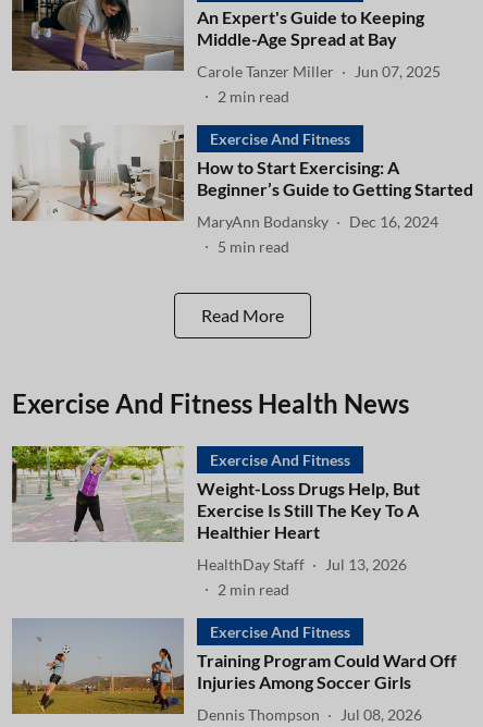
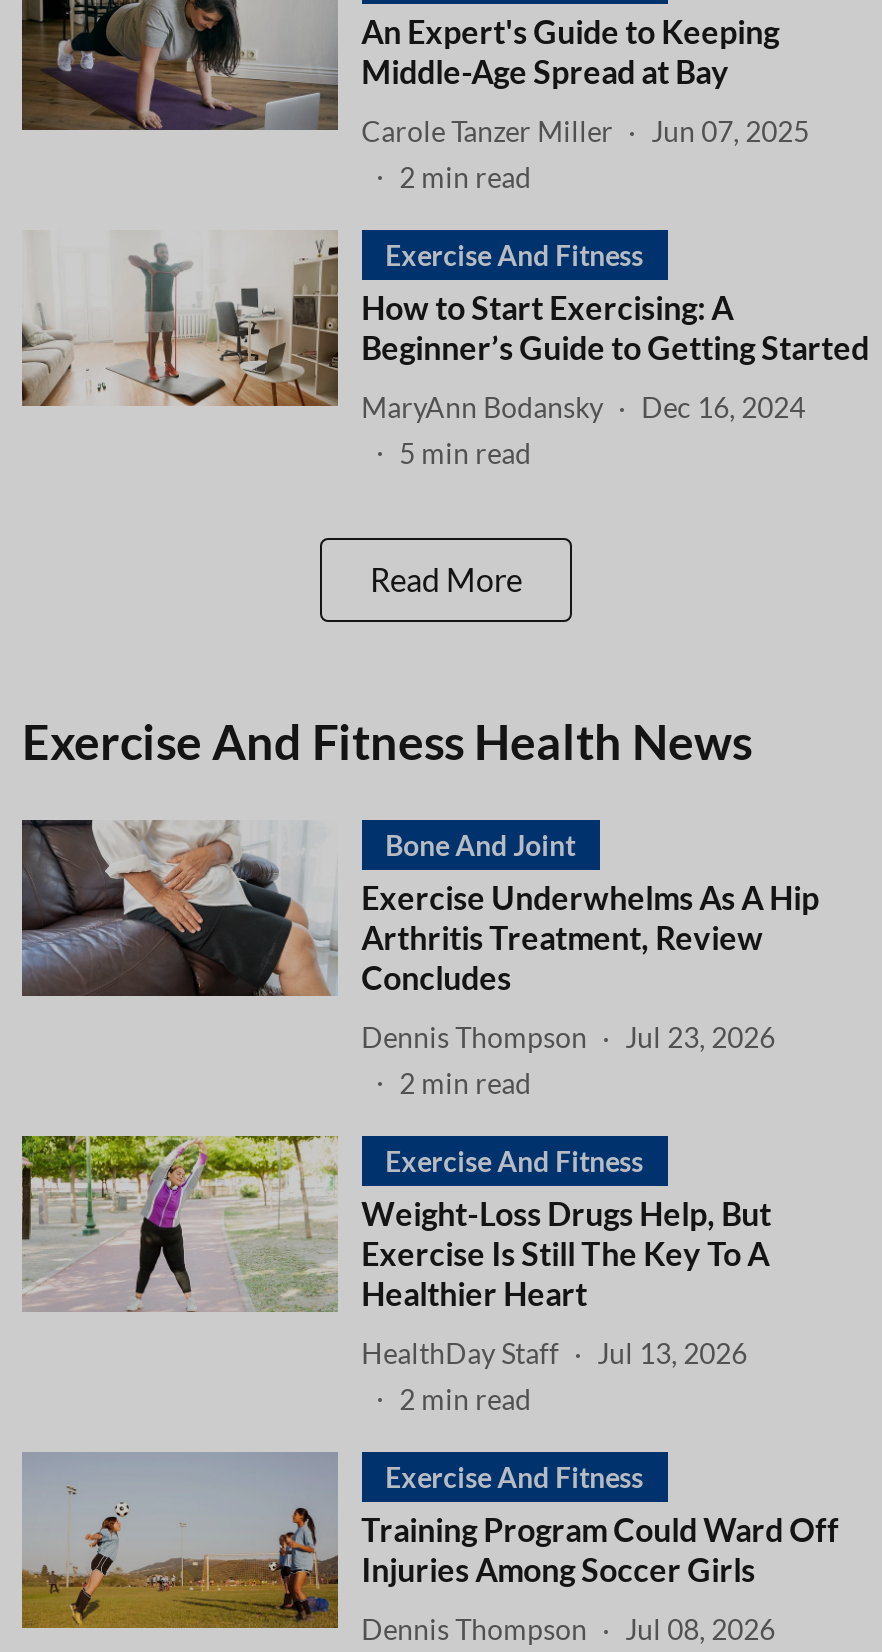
+ [image]
+ Bone And Joint
+ Exercise Underwhelms As A Hip
+ Arthritis Treatment, Review
+ Concludes
+ Dennis Thompson
+ Jul 23, 2026
+ 2 min read
